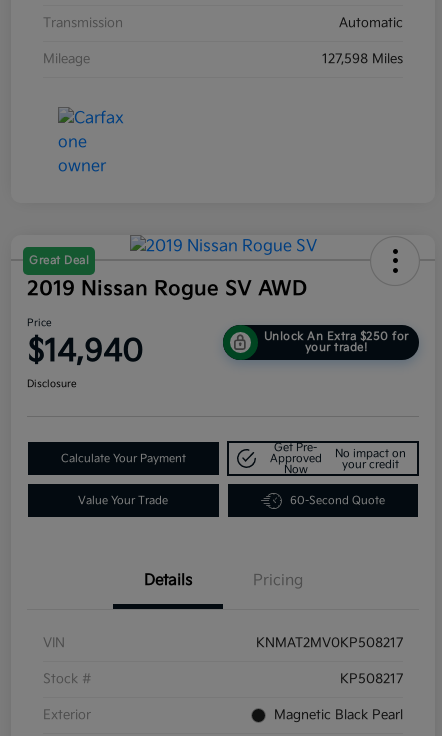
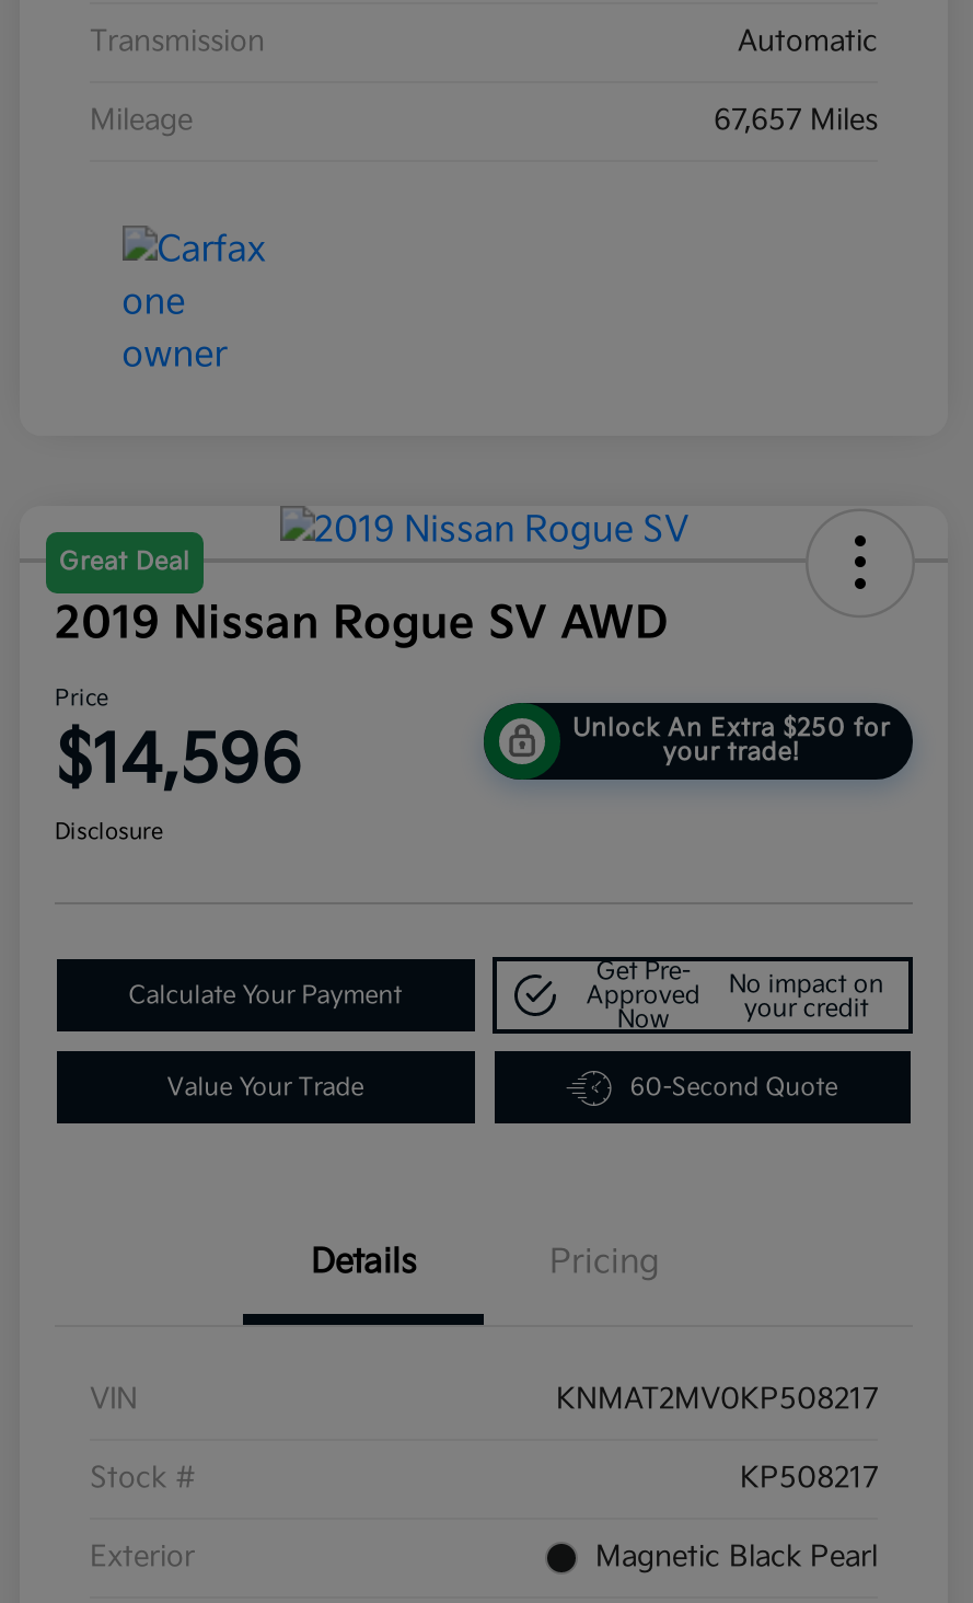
- 127,598 Miles
+ 67,657 Miles

- $14,940
+ $14,596
